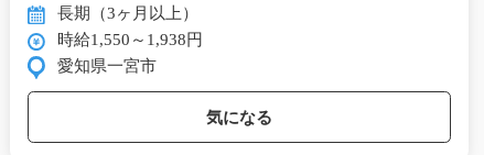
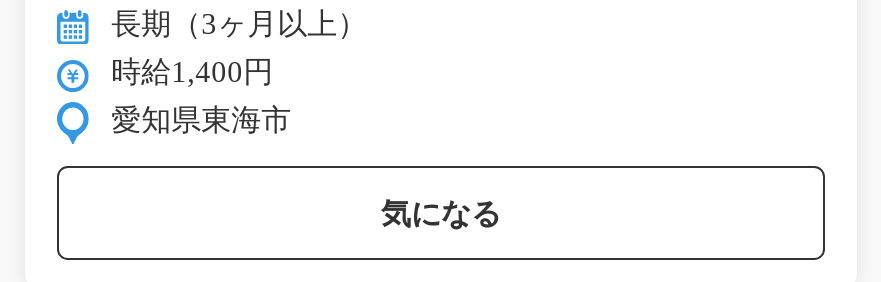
- 時給1,550～1,938円
+ 時給1,400円

- 愛知県一宮市
+ 愛知県東海市
